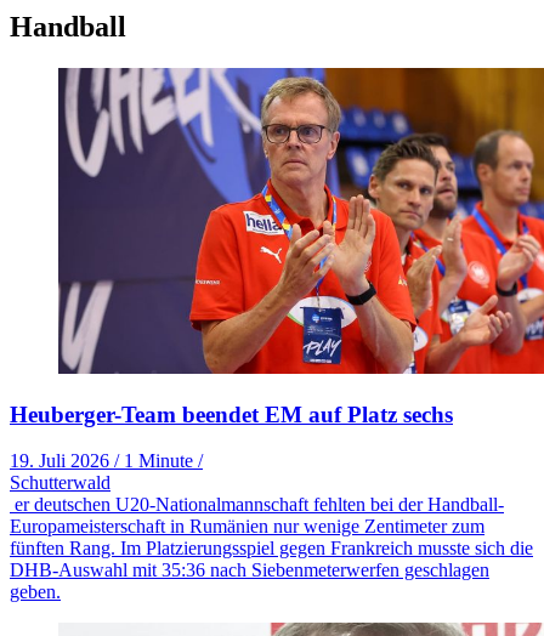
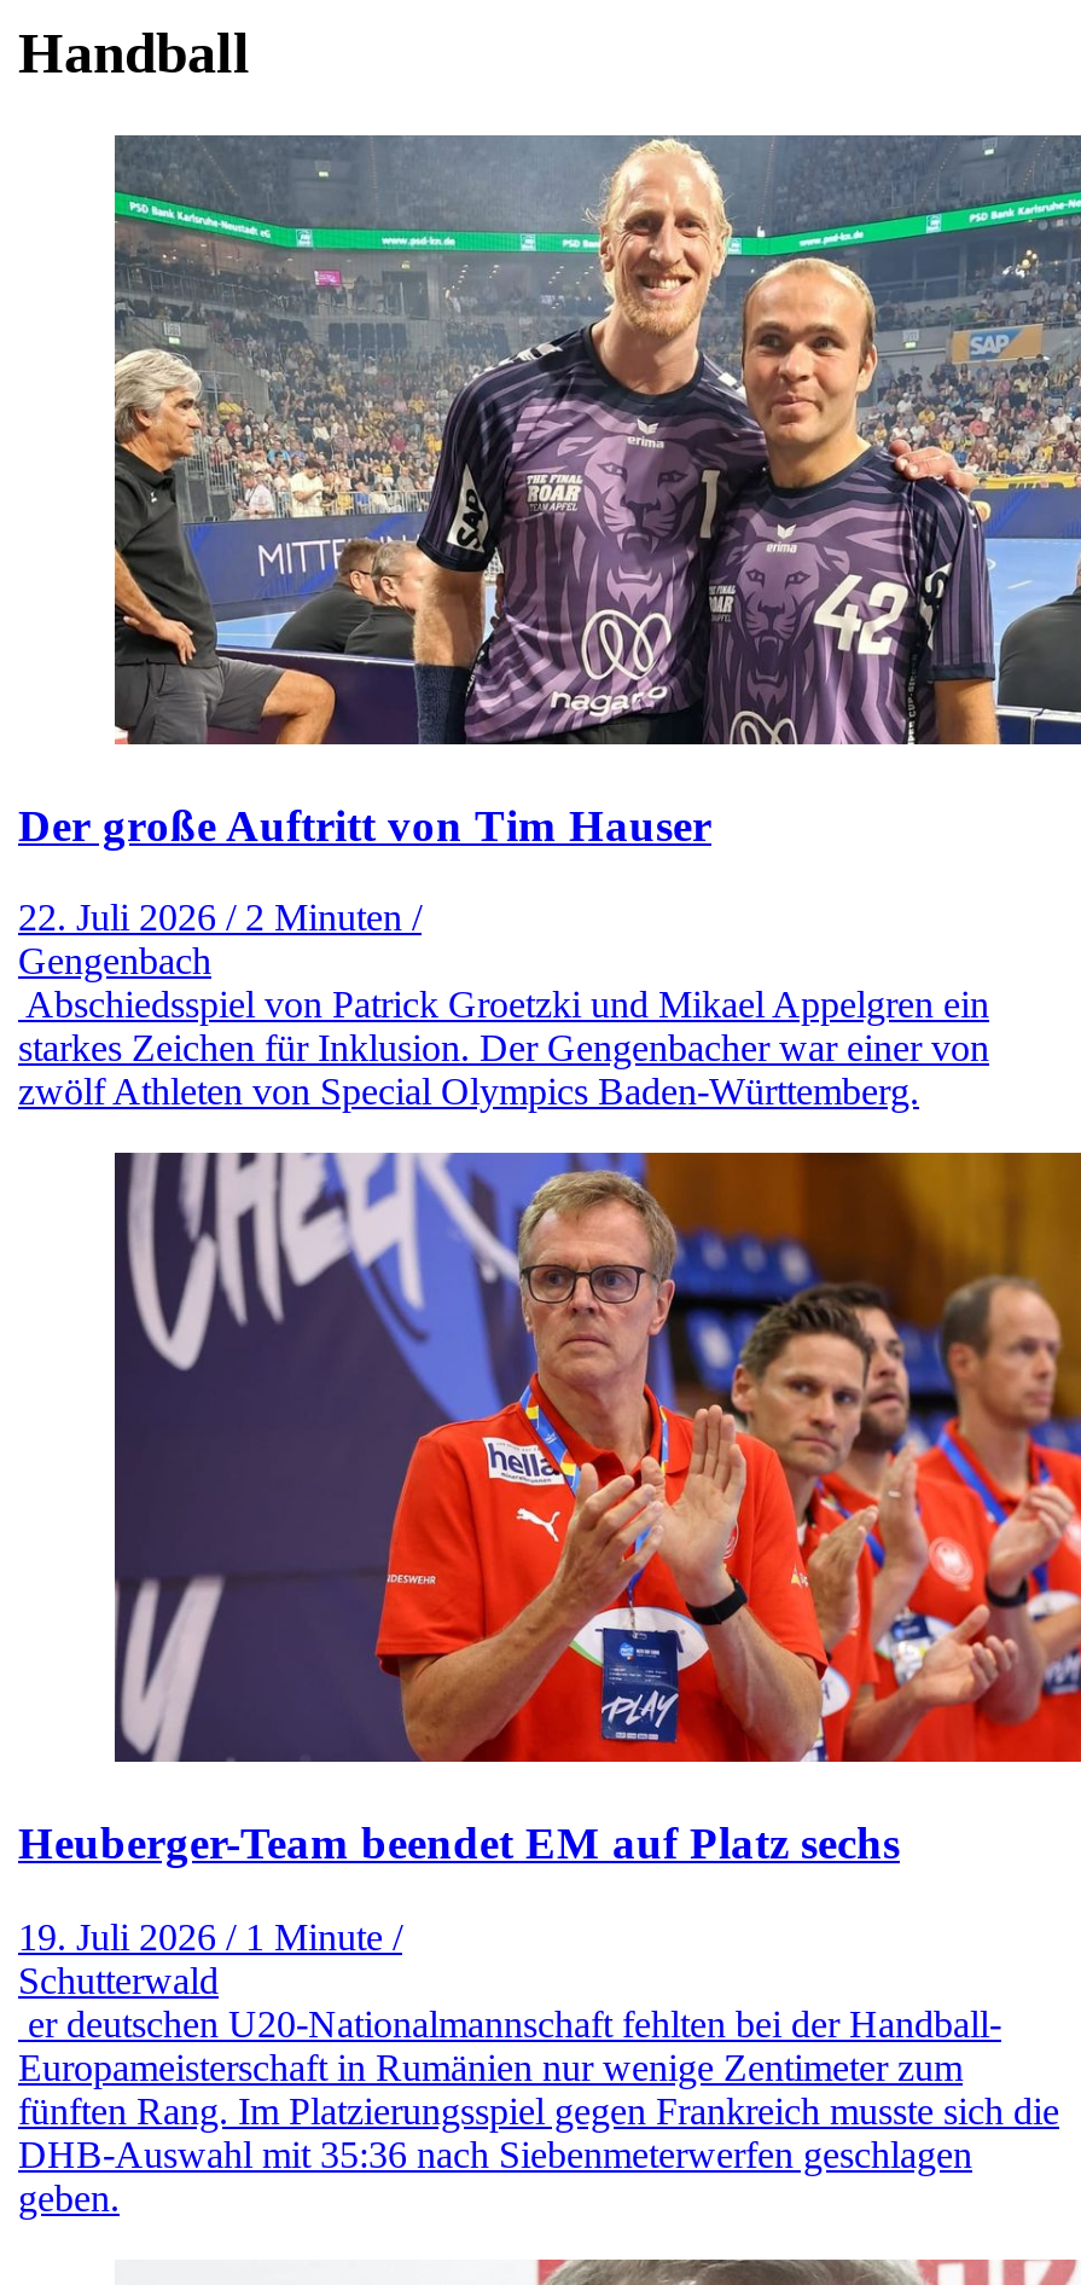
+ [image]
+ Der große Auftritt von Tim Hauser
+ 22. Juli 2026 / 2 Minuten /
+ Gengenbach
+ Abschiedsspiel von Patrick Groetzki und Mikael Appelgren ein
+ starkes Zeichen für Inklusion. Der Gengenbacher war einer von
+ zwölf Athleten von Special Olympics Baden-Württemberg.
